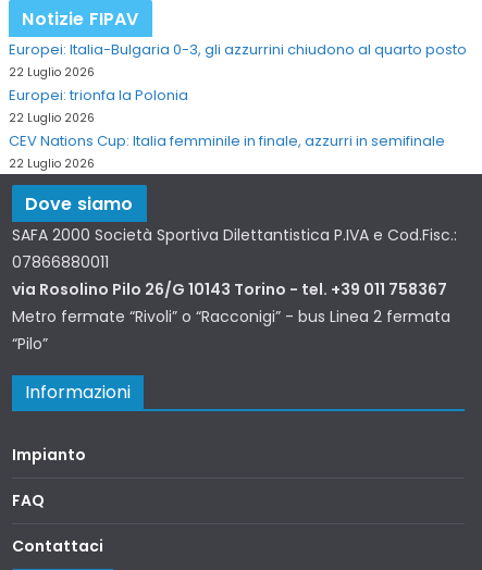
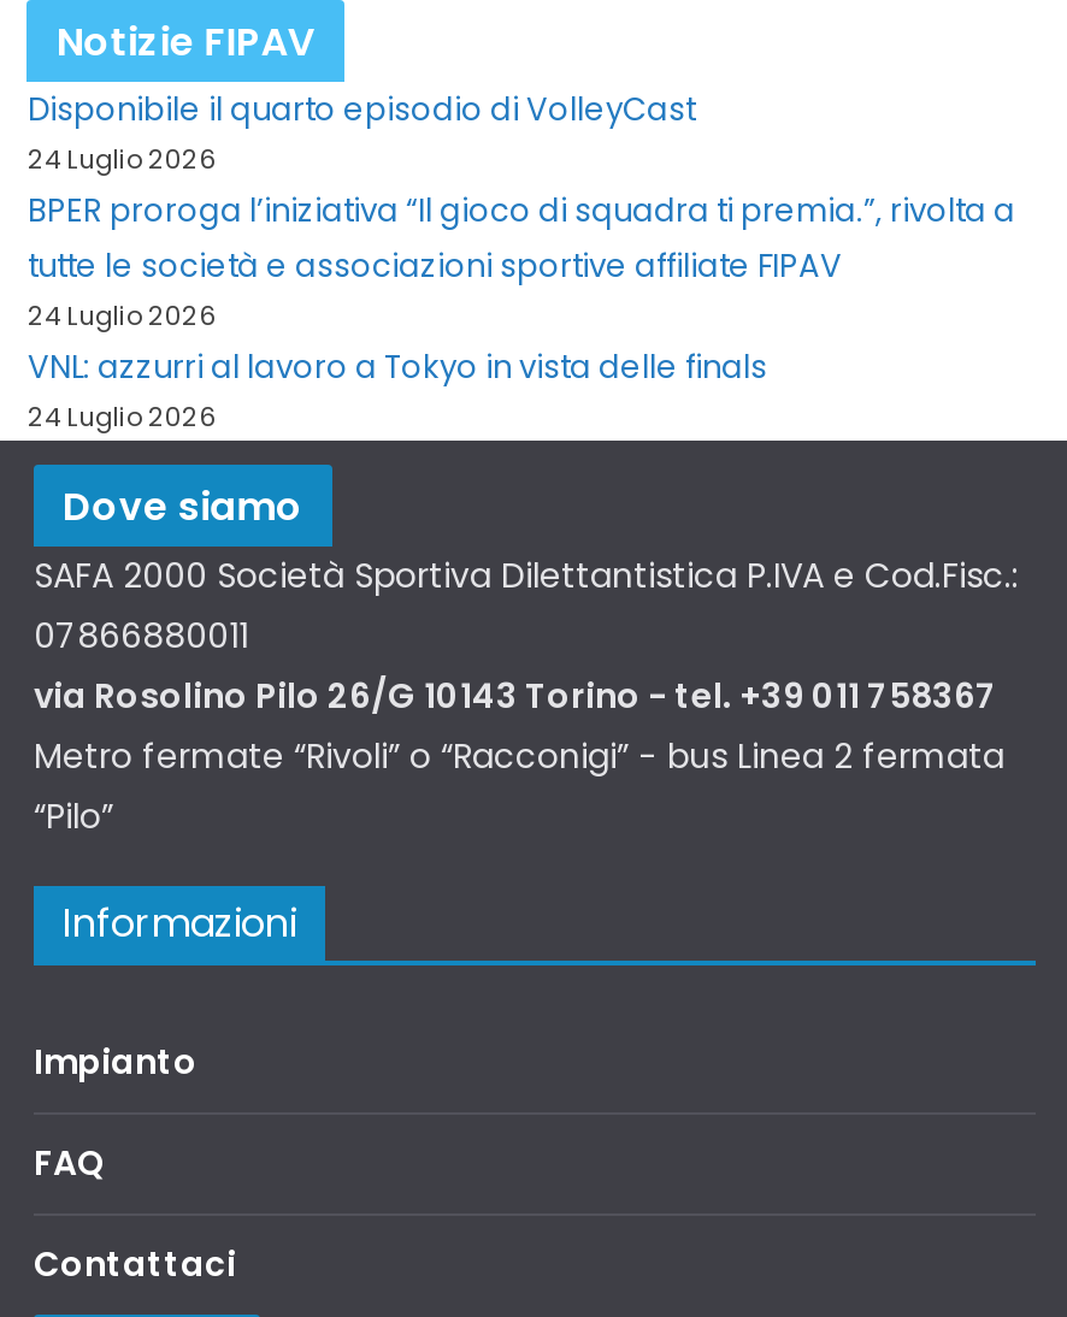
- Europei: Italia-Bulgaria 0-3, gli azzurrini chiudono al quarto posto
- 22 Luglio 2026
- Europei: trionfa la Polonia
- 22 Luglio 2026
- CEV Nations Cup: Italia femminile in finale, azzurri in semifinale
- 22 Luglio 2026
+ Disponibile il quarto episodio di VolleyCast
+ 24 Luglio 2026
+ BPER proroga l’iniziativa “Il gioco di squadra ti premia.”, rivolta a
+ tutte le società e associazioni sportive affiliate FIPAV
+ 24 Luglio 2026
+ VNL: azzurri al lavoro a Tokyo in vista delle finals
+ 24 Luglio 2026
